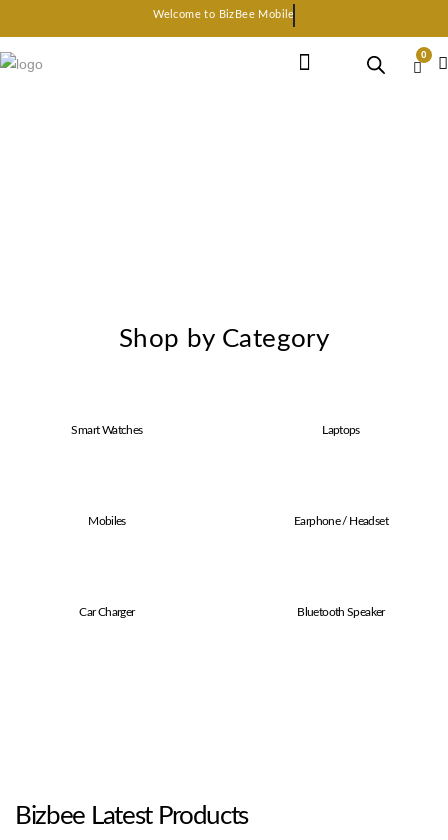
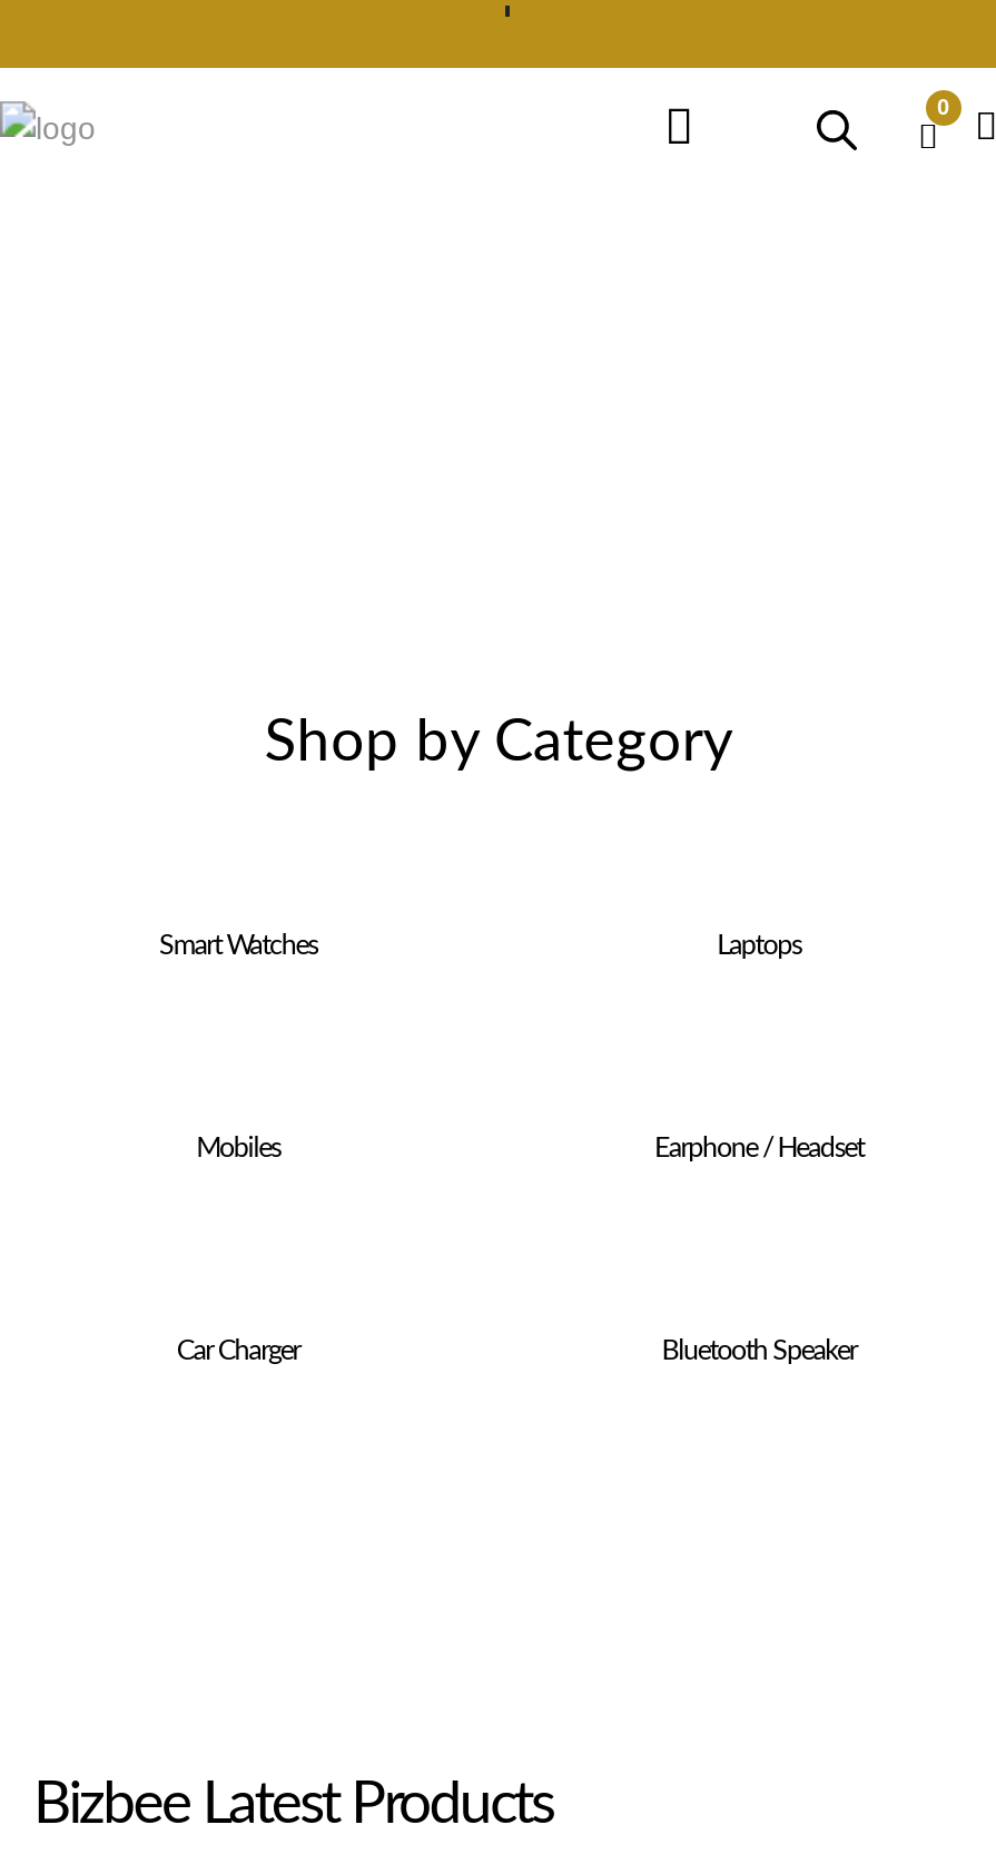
- Welcome to BizBee Mobile
